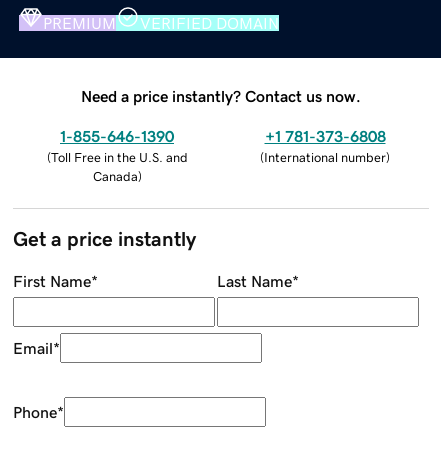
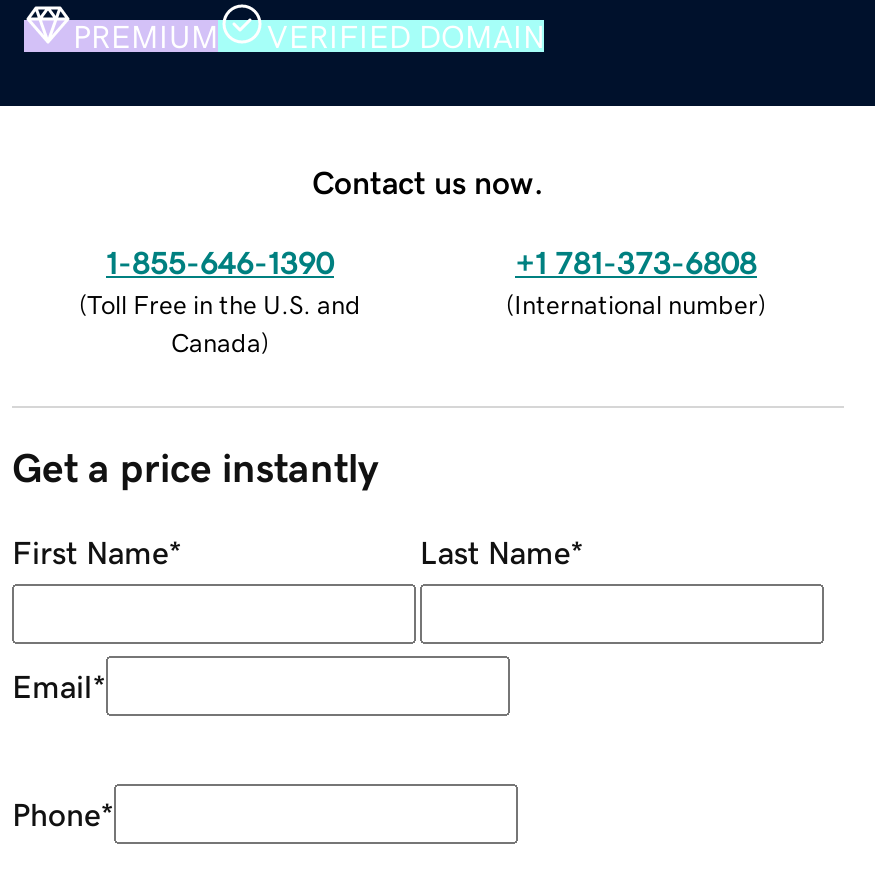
- Need a price instantly? Contact us now.
+ Contact us now.
